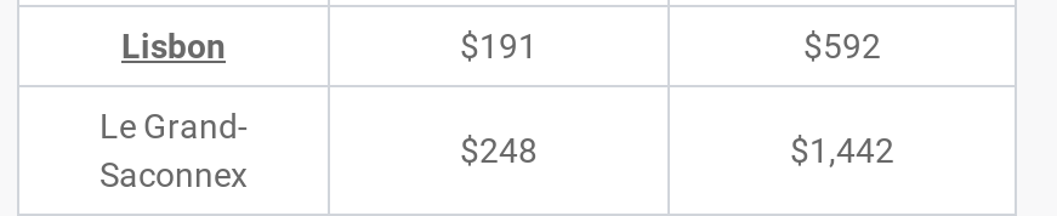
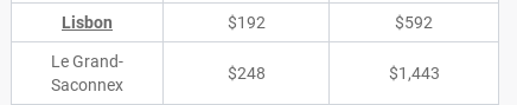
- $191
+ $192

- $1,442
+ $1,443
